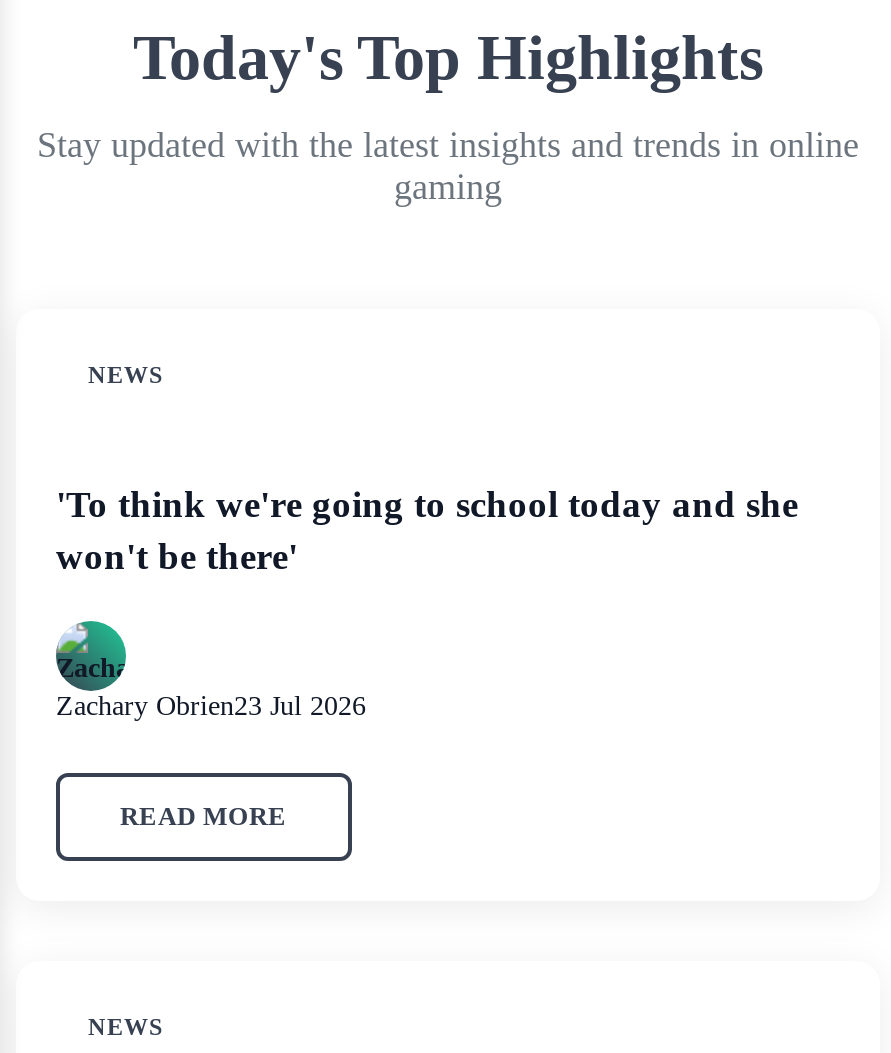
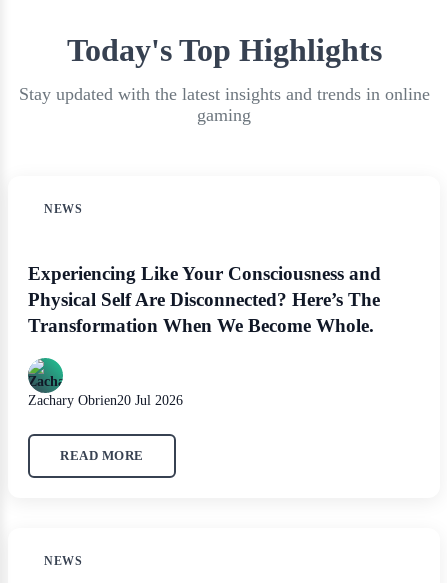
- 'To think we're going to school today and she
- won't be there'
+ Experiencing Like Your Consciousness and
+ Physical Self Are Disconnected? Here’s The
+ Transformation When We Become Whole.

- Zachary Obrien23 Jul 2026
+ Zachary Obrien20 Jul 2026
